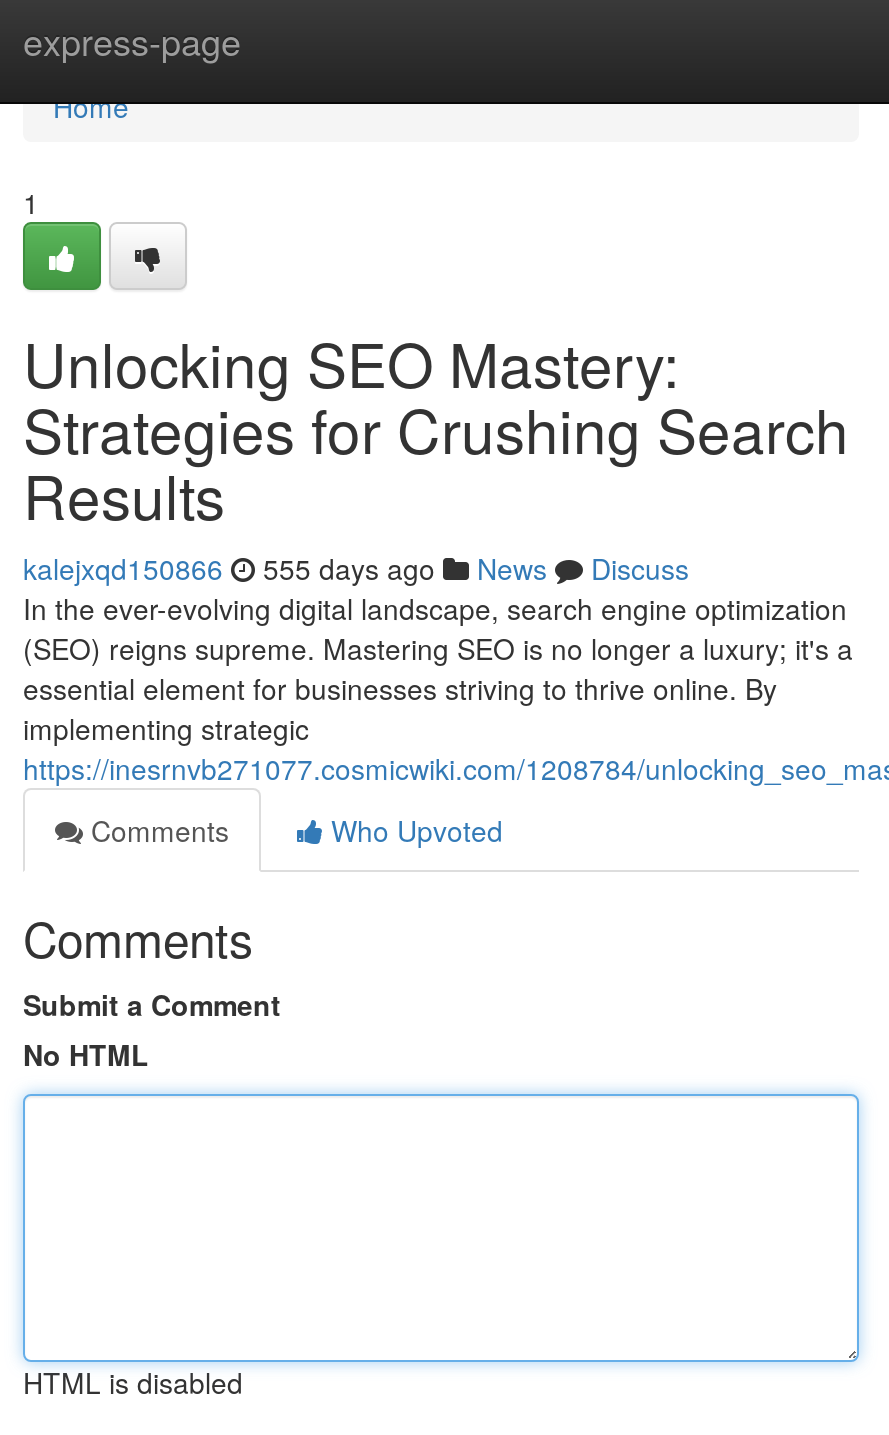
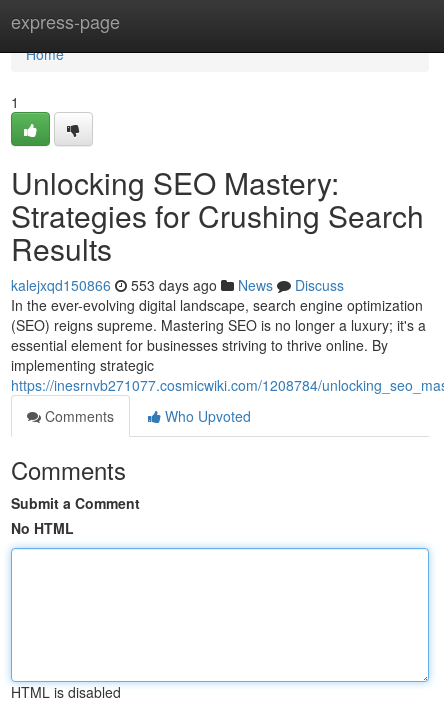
- kalejxqd150866 555 days ago News Discuss
+ kalejxqd150866 553 days ago News Discuss
